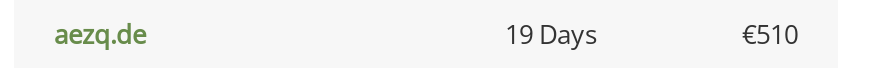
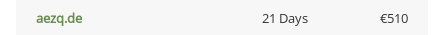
- 19 Days
+ 21 Days
